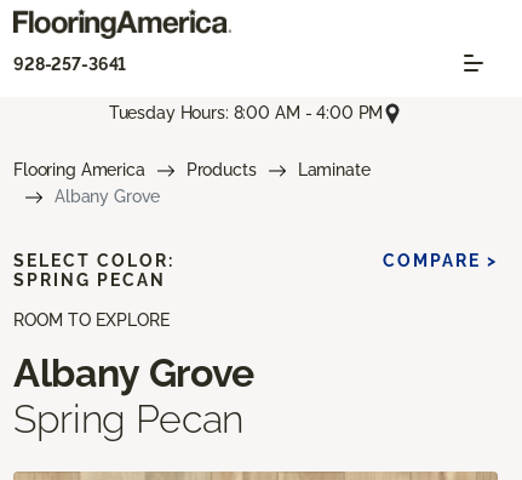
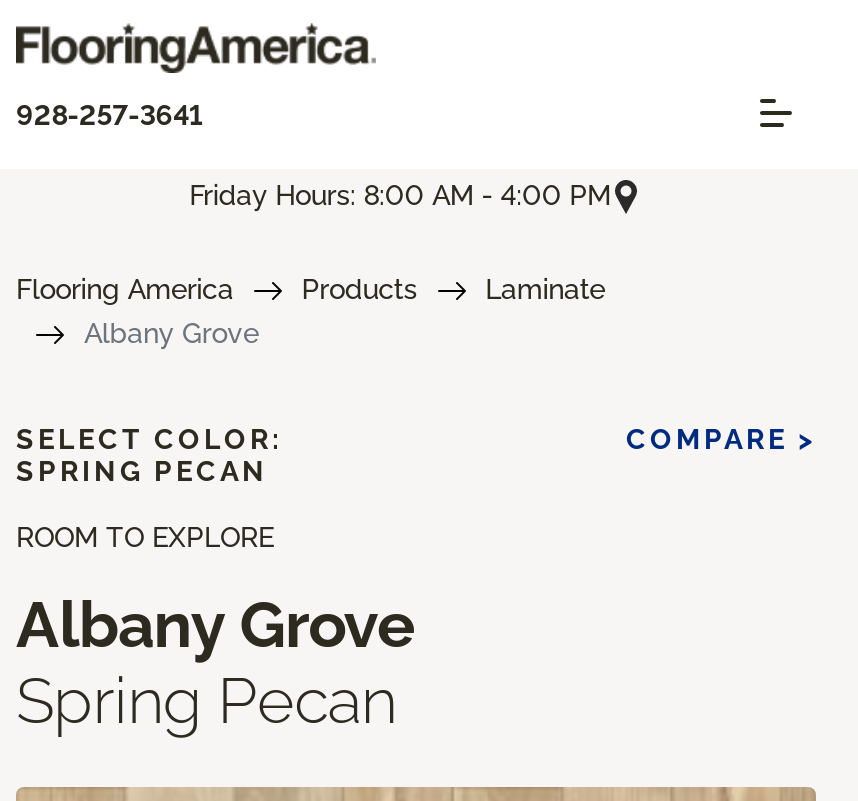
- Tuesday Hours: 8:00 AM - 4:00 PM
+ Friday Hours: 8:00 AM - 4:00 PM
